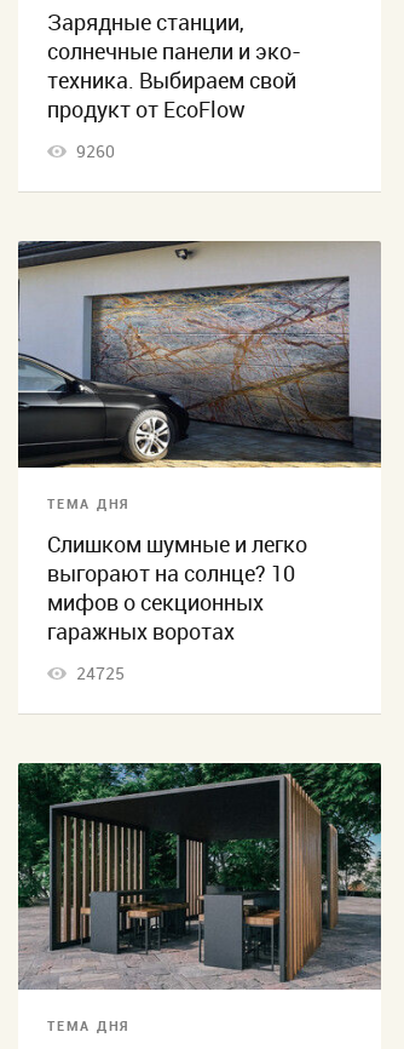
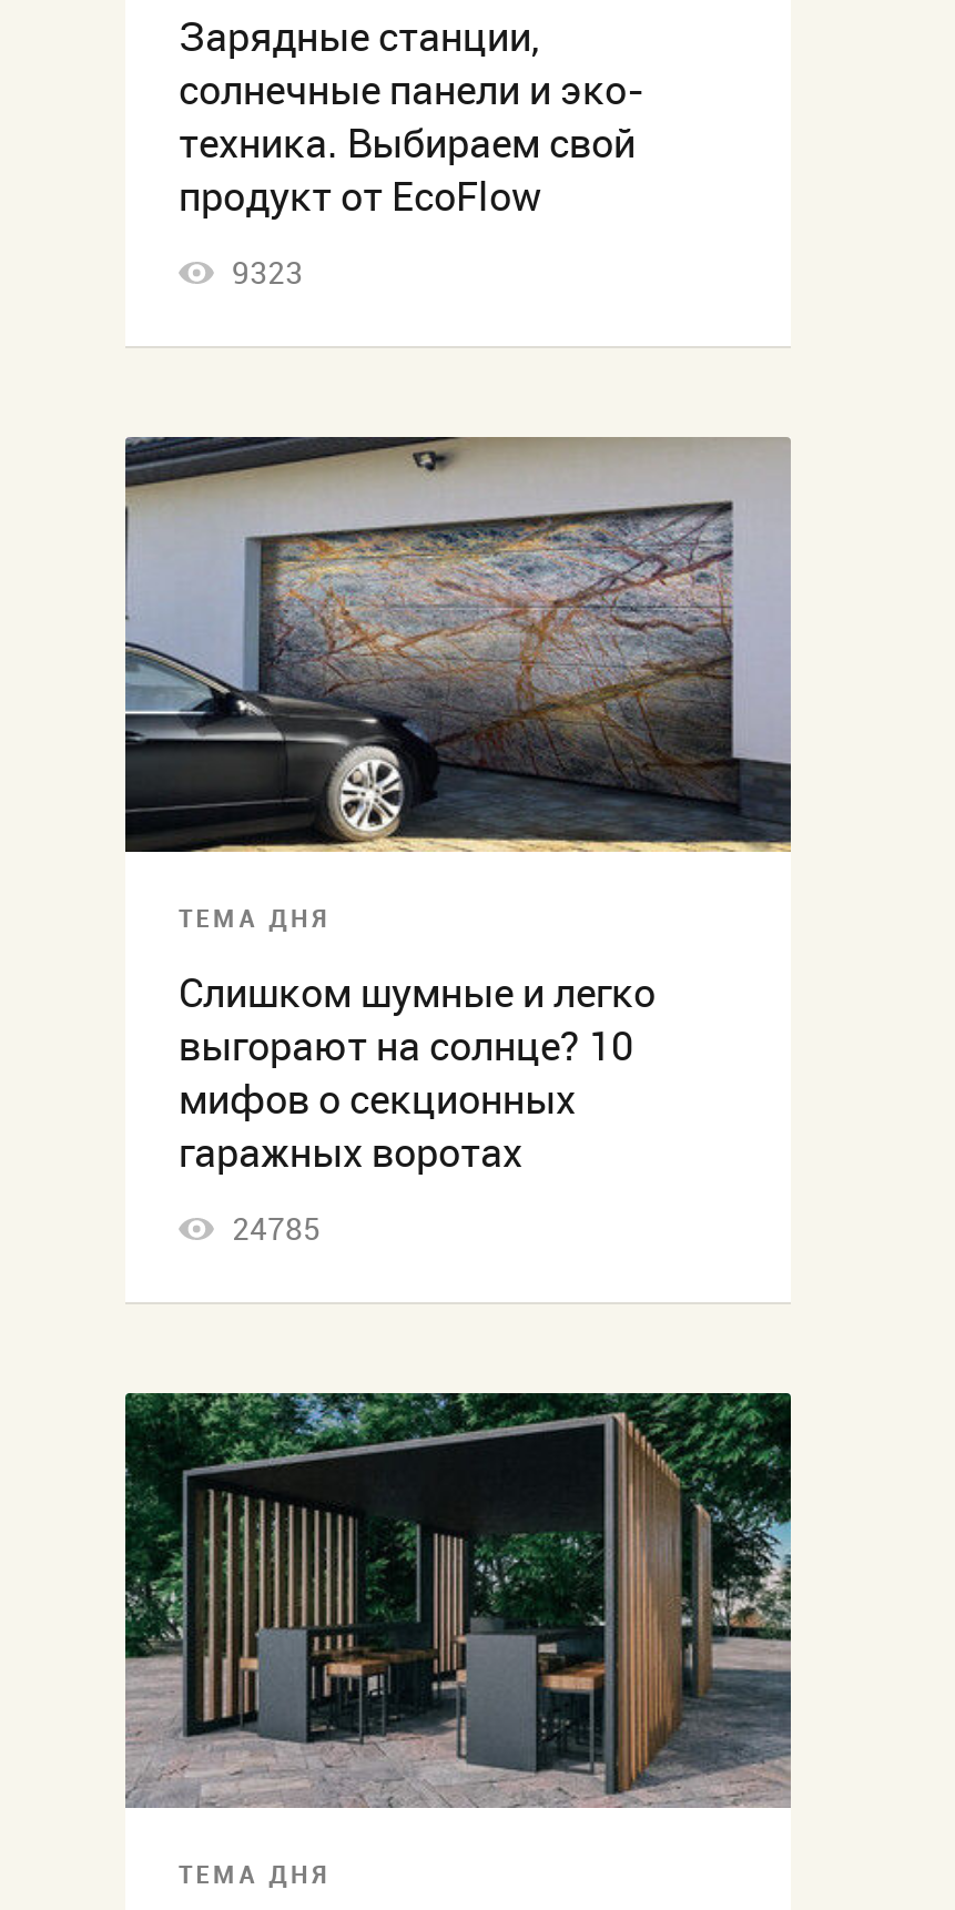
- 9260
+ 9323

- 24725
+ 24785
